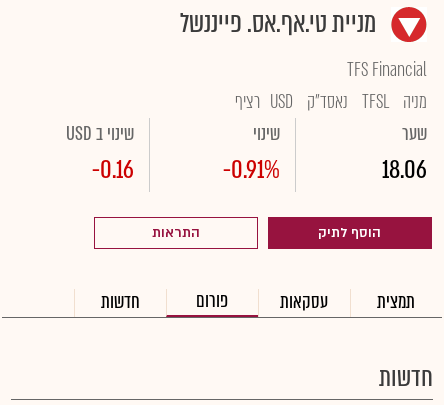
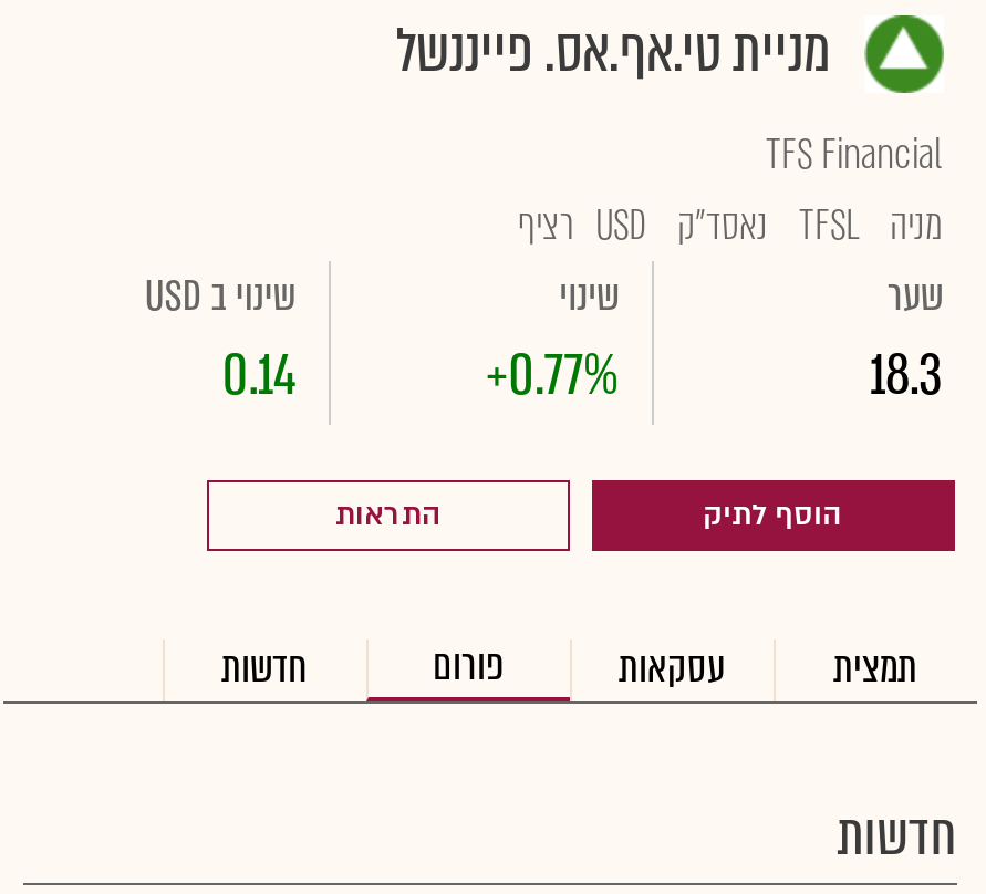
- [image]
+ [image]

- -0.16
+ 0.14

- -0.91%
+ +0.77%

- 18.06
+ 18.3
